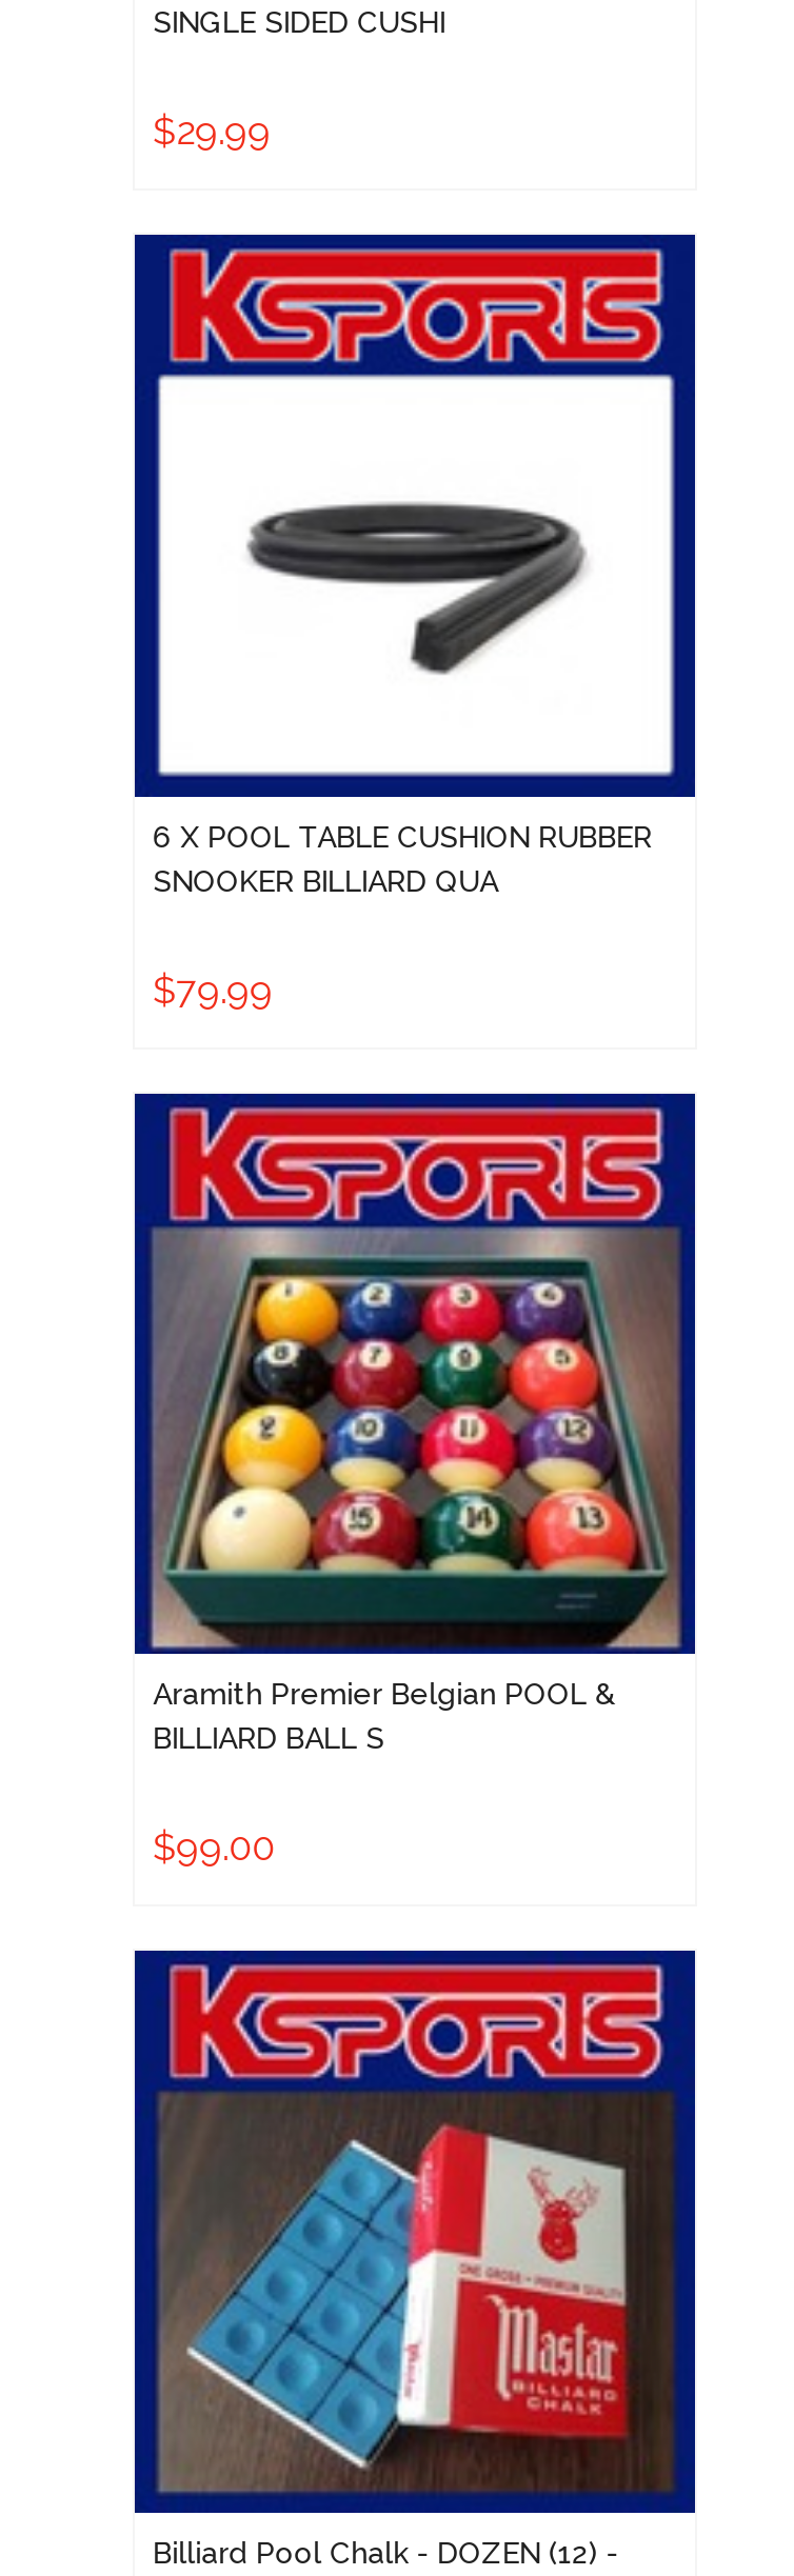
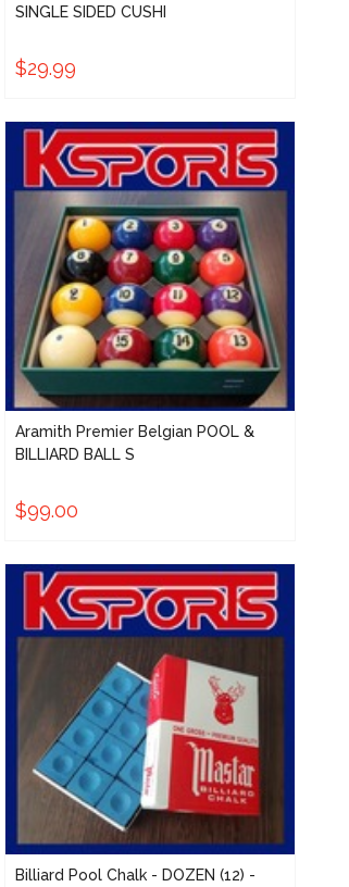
- [image]
- 6 X POOL TABLE CUSHION RUBBER
- SNOOKER BILLIARD QUA
- $79.99
